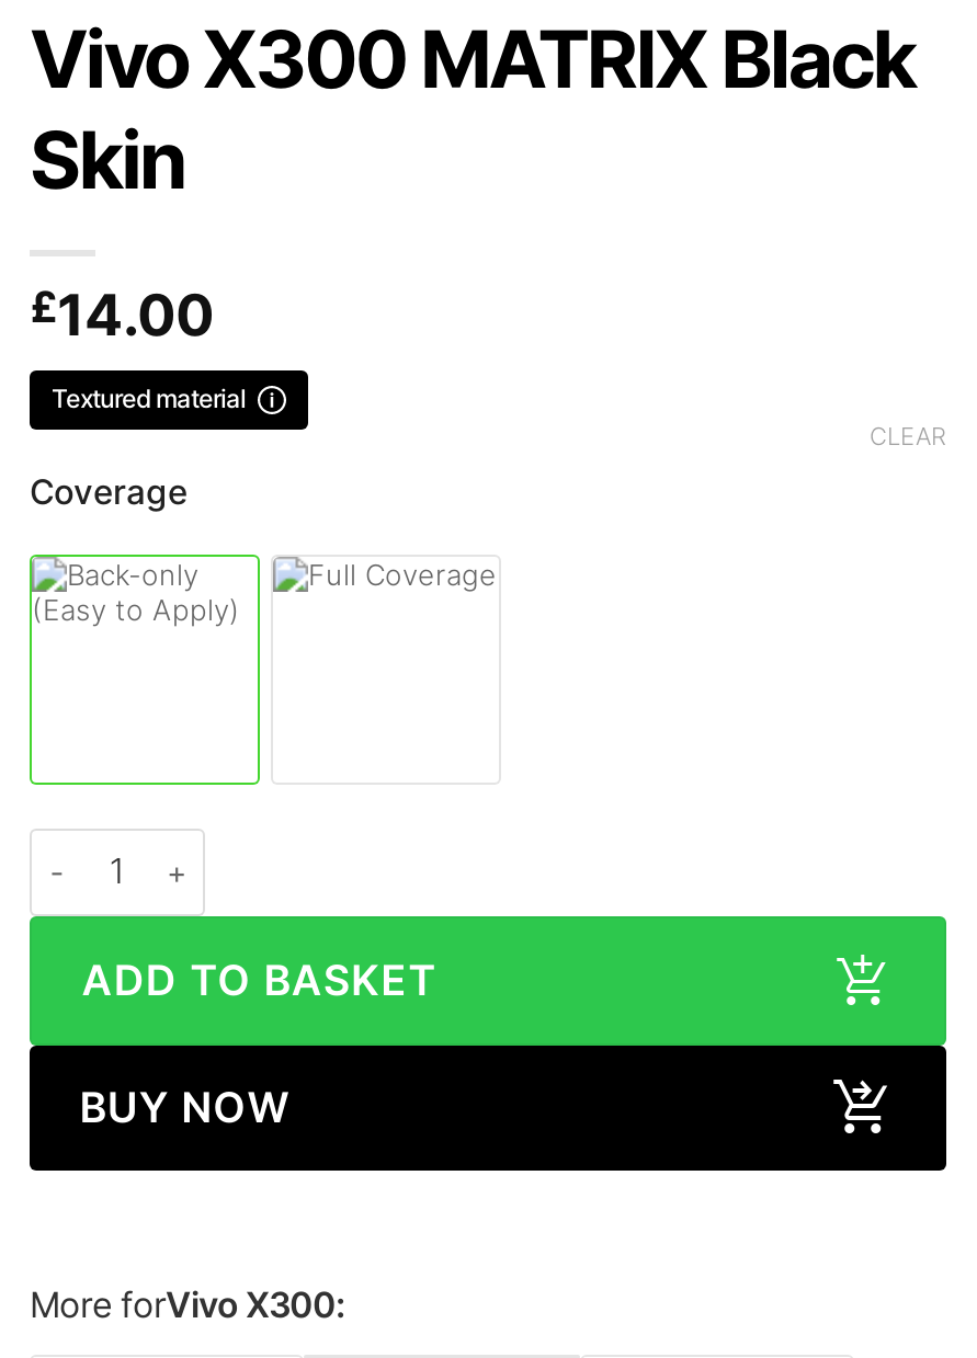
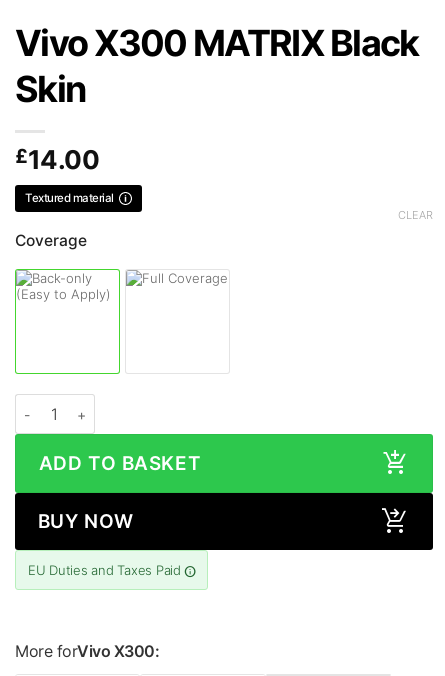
+ EU Duties and Taxes Paid
